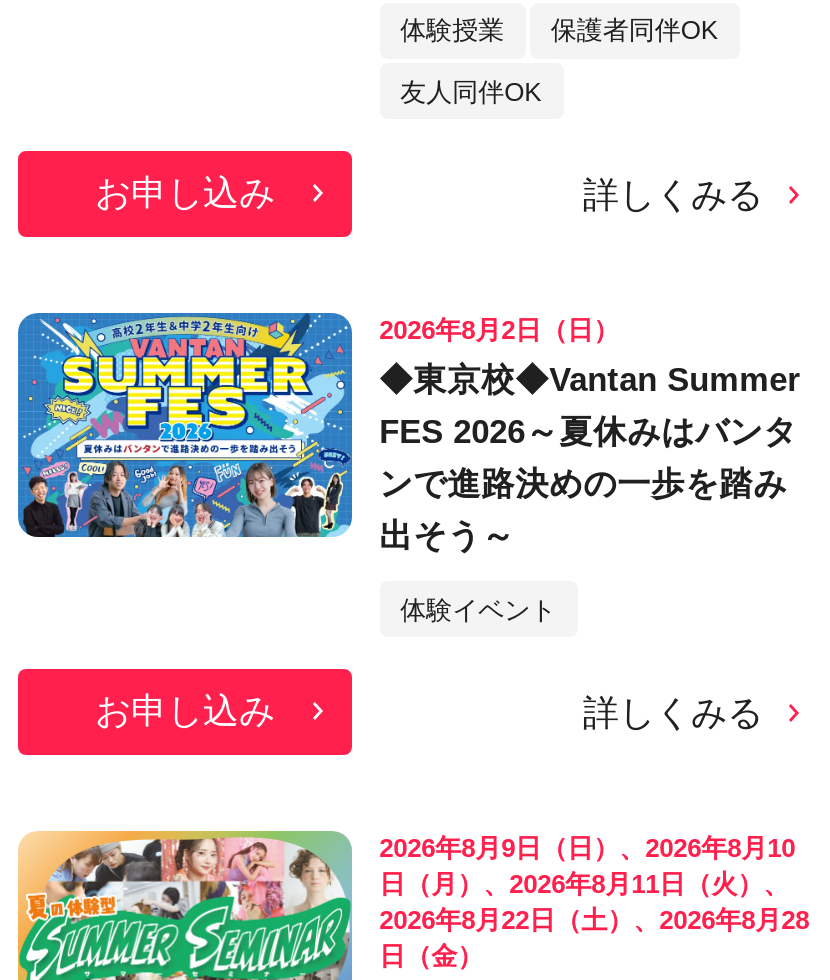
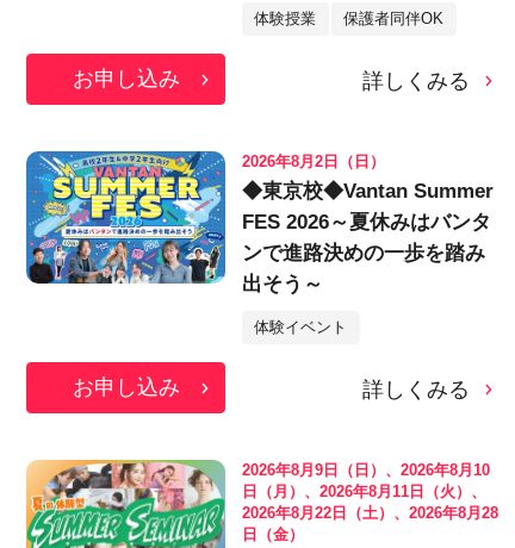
- 友人同伴OK
